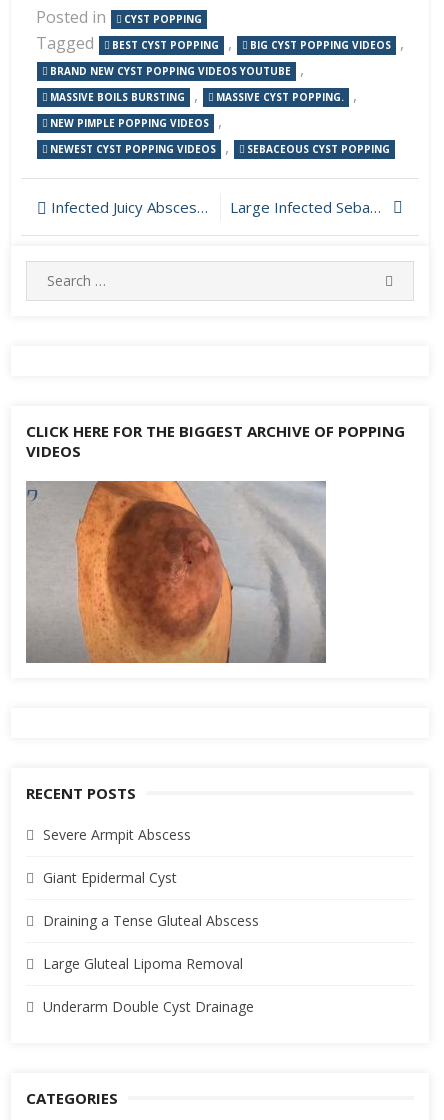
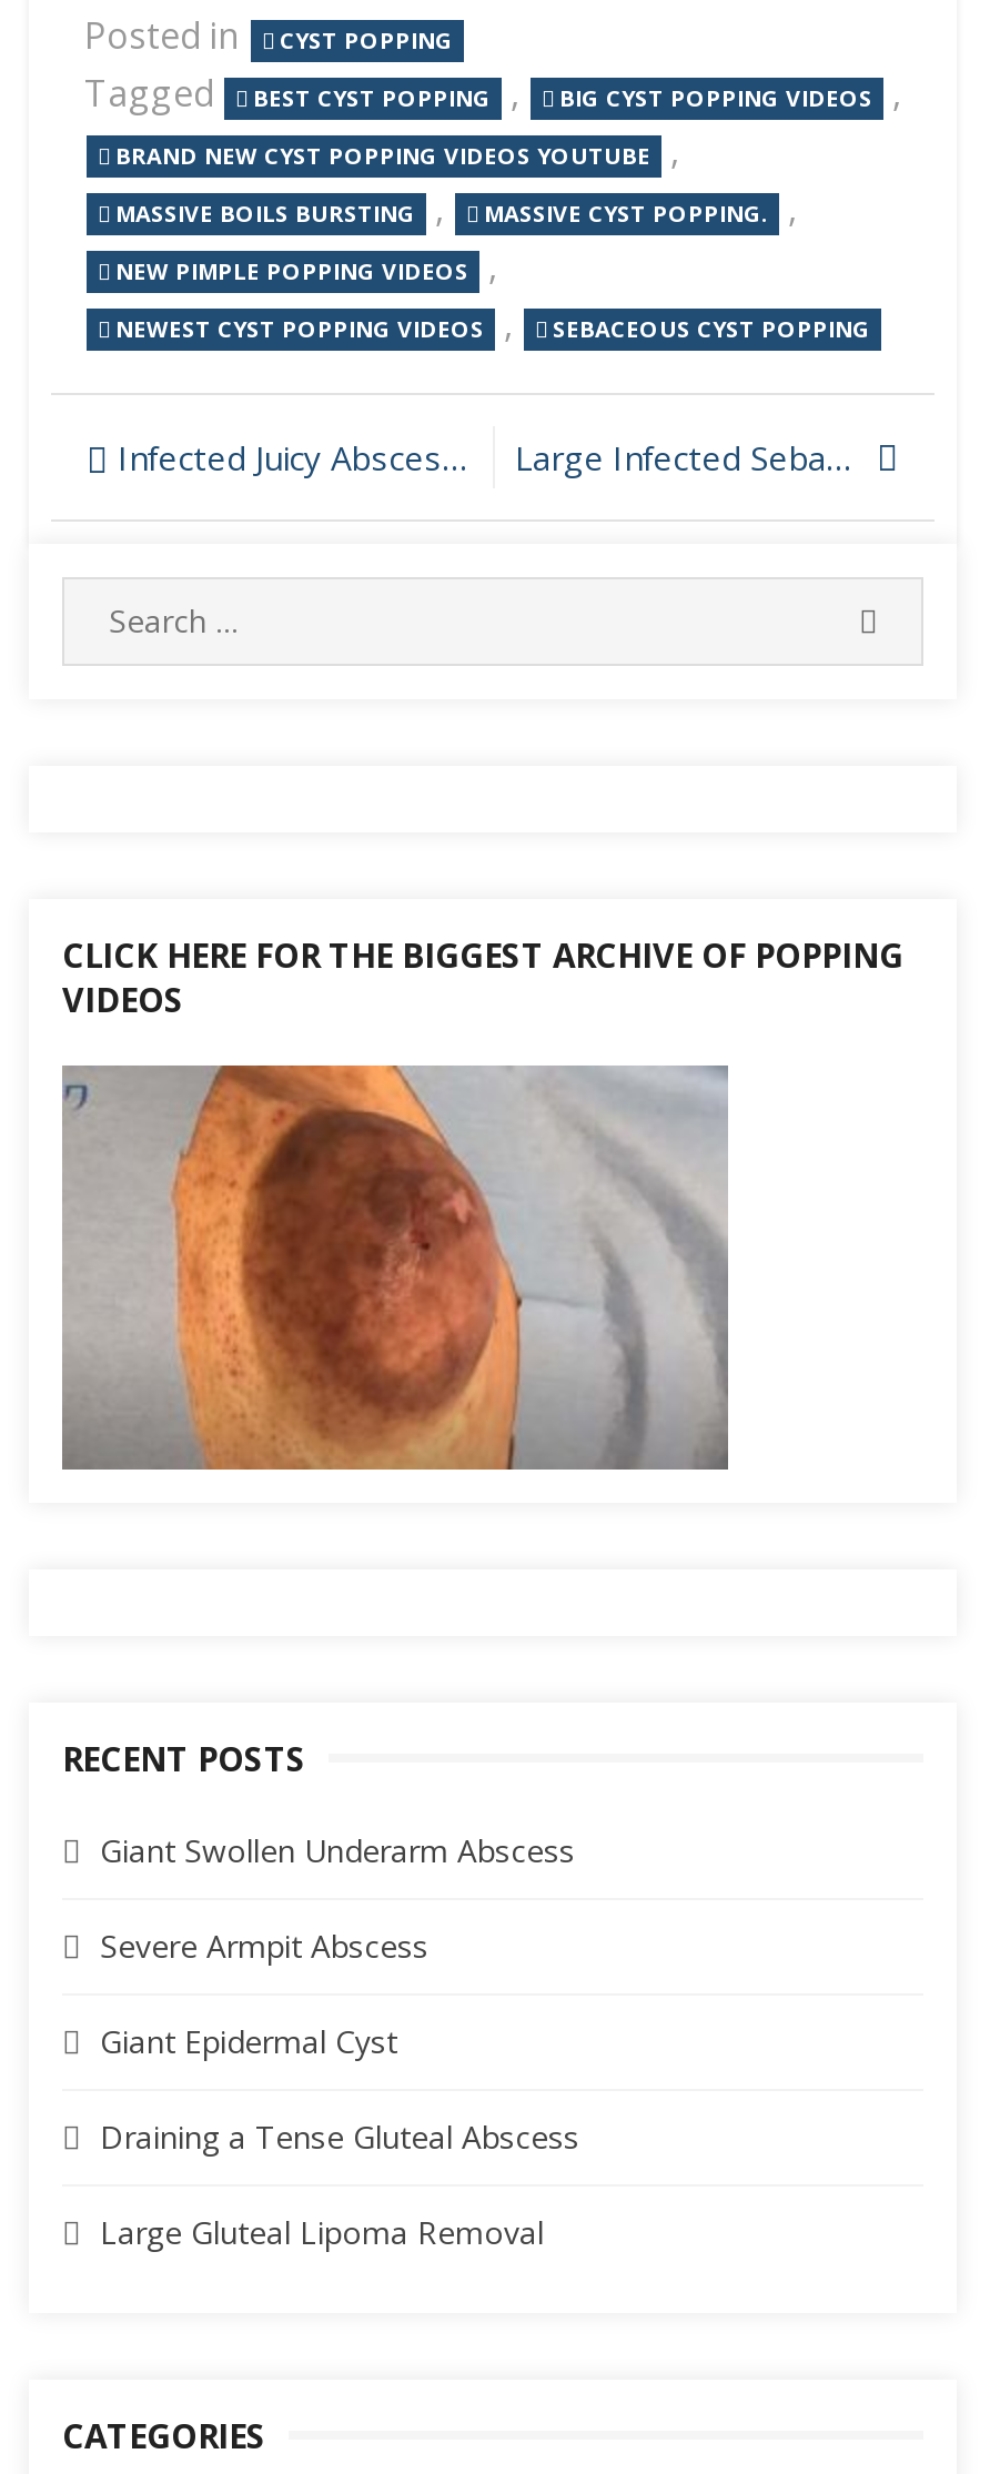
+ Giant Swollen Underarm Abscess

moved down: Severe Armpit Abscess | Giant Epidermal Cyst | Draining a Tense Gluteal Abscess | Large Gluteal Lipoma Removal

- Underarm Double Cyst Drainage
